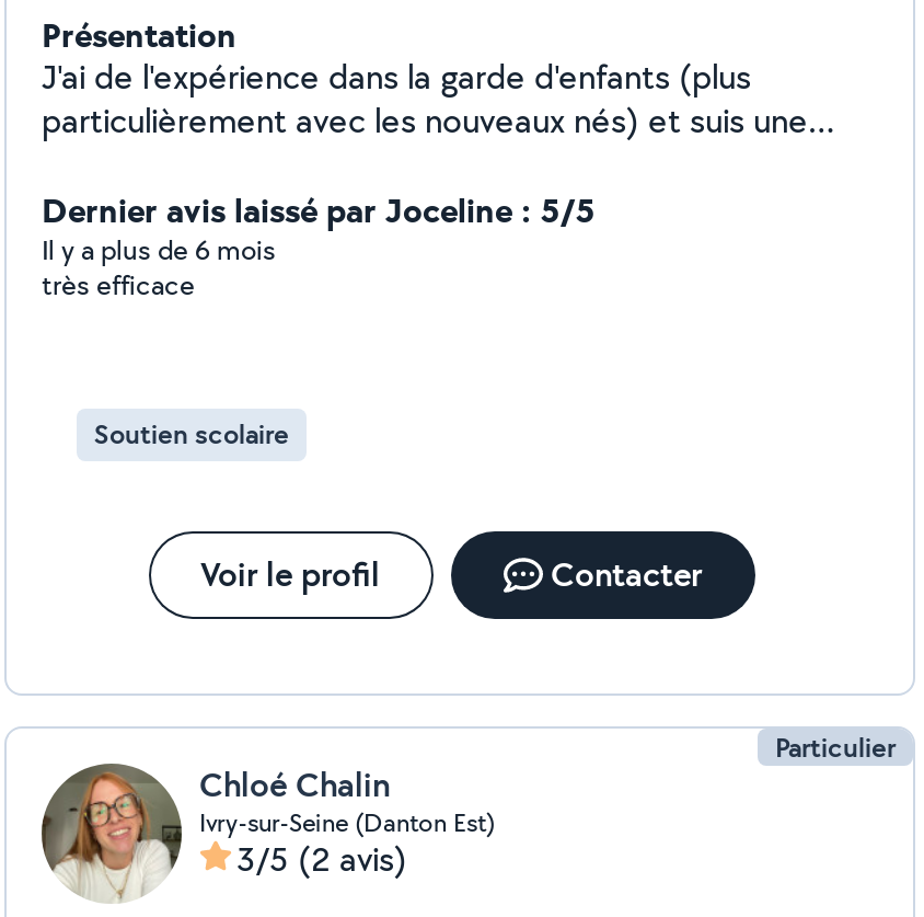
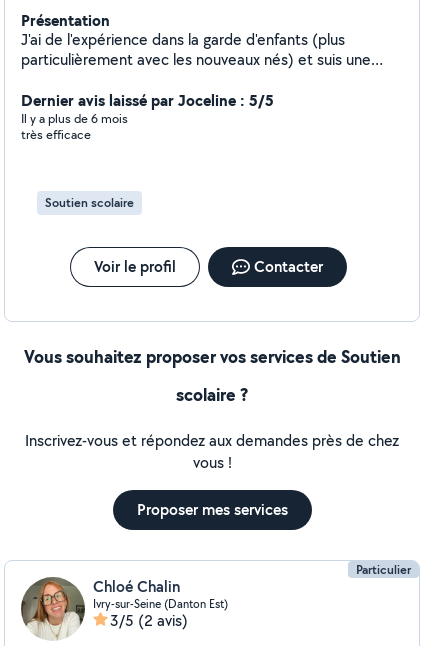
+ Vous souhaitez proposer vos services de Soutien
+ scolaire ?
+ Inscrivez-vous et répondez aux demandes près de chez
+ vous !
+ Proposer mes services
